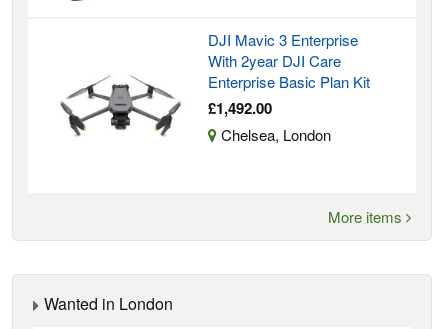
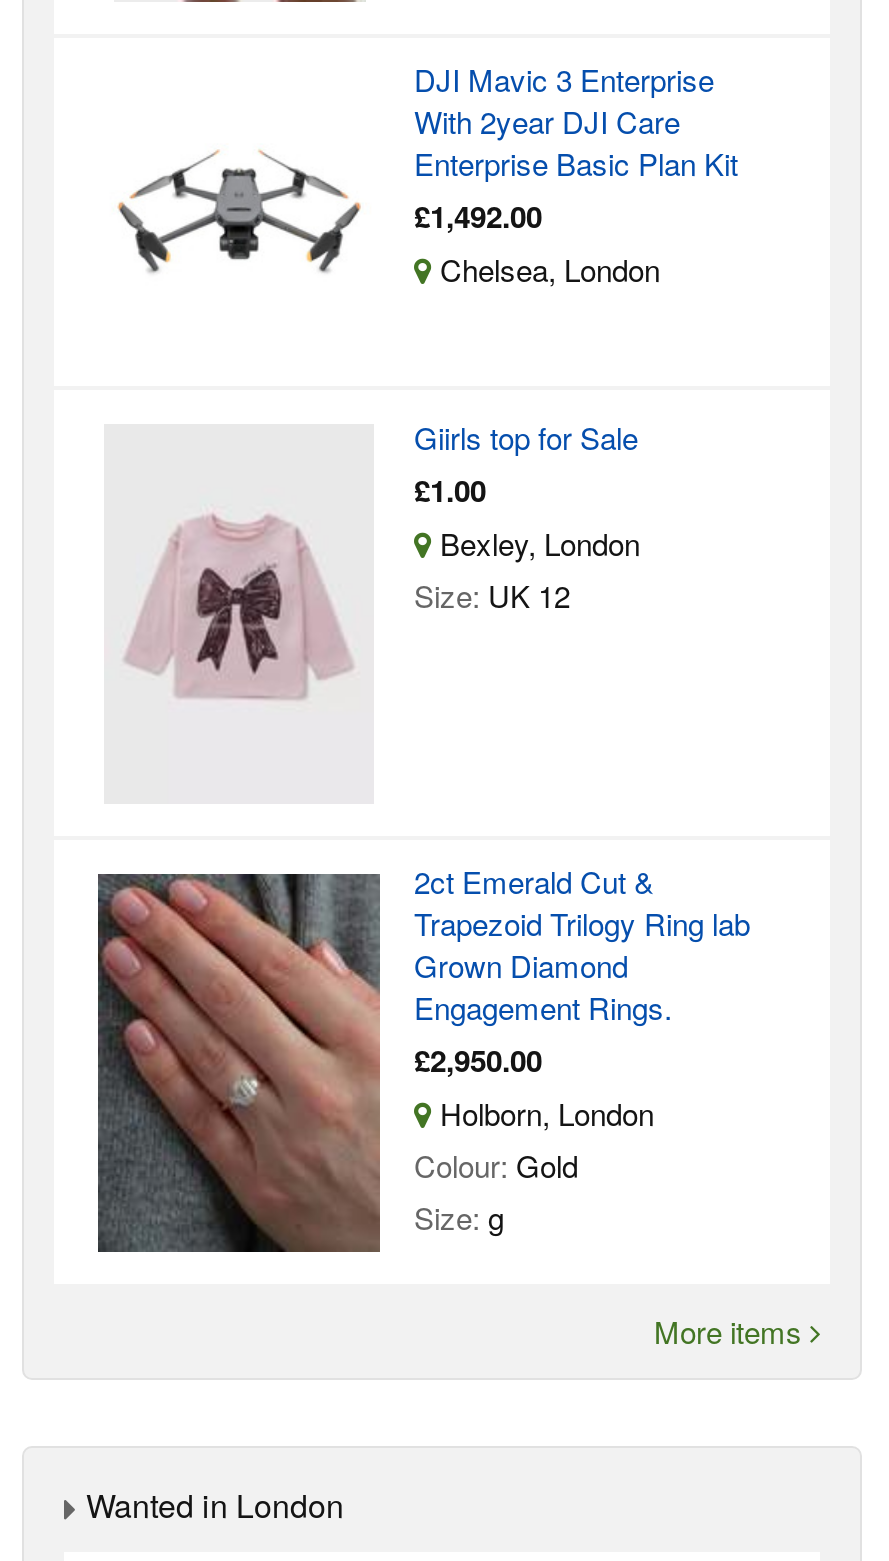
+ [image]
+ 2ct Emerald Cut &
+ Trapezoid Trilogy Ring lab
+ Grown Diamond
+ Engagement Rings.
+ £2,950.00
+ Holborn, London
+ Colour: Gold
+ Size: g

+ [image]
+ Giirls top for Sale
+ £1.00
+ Bexley, London
+ Size: UK 12
